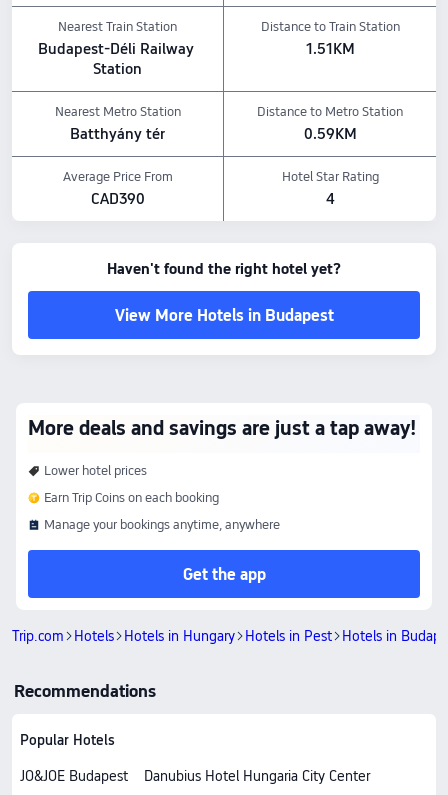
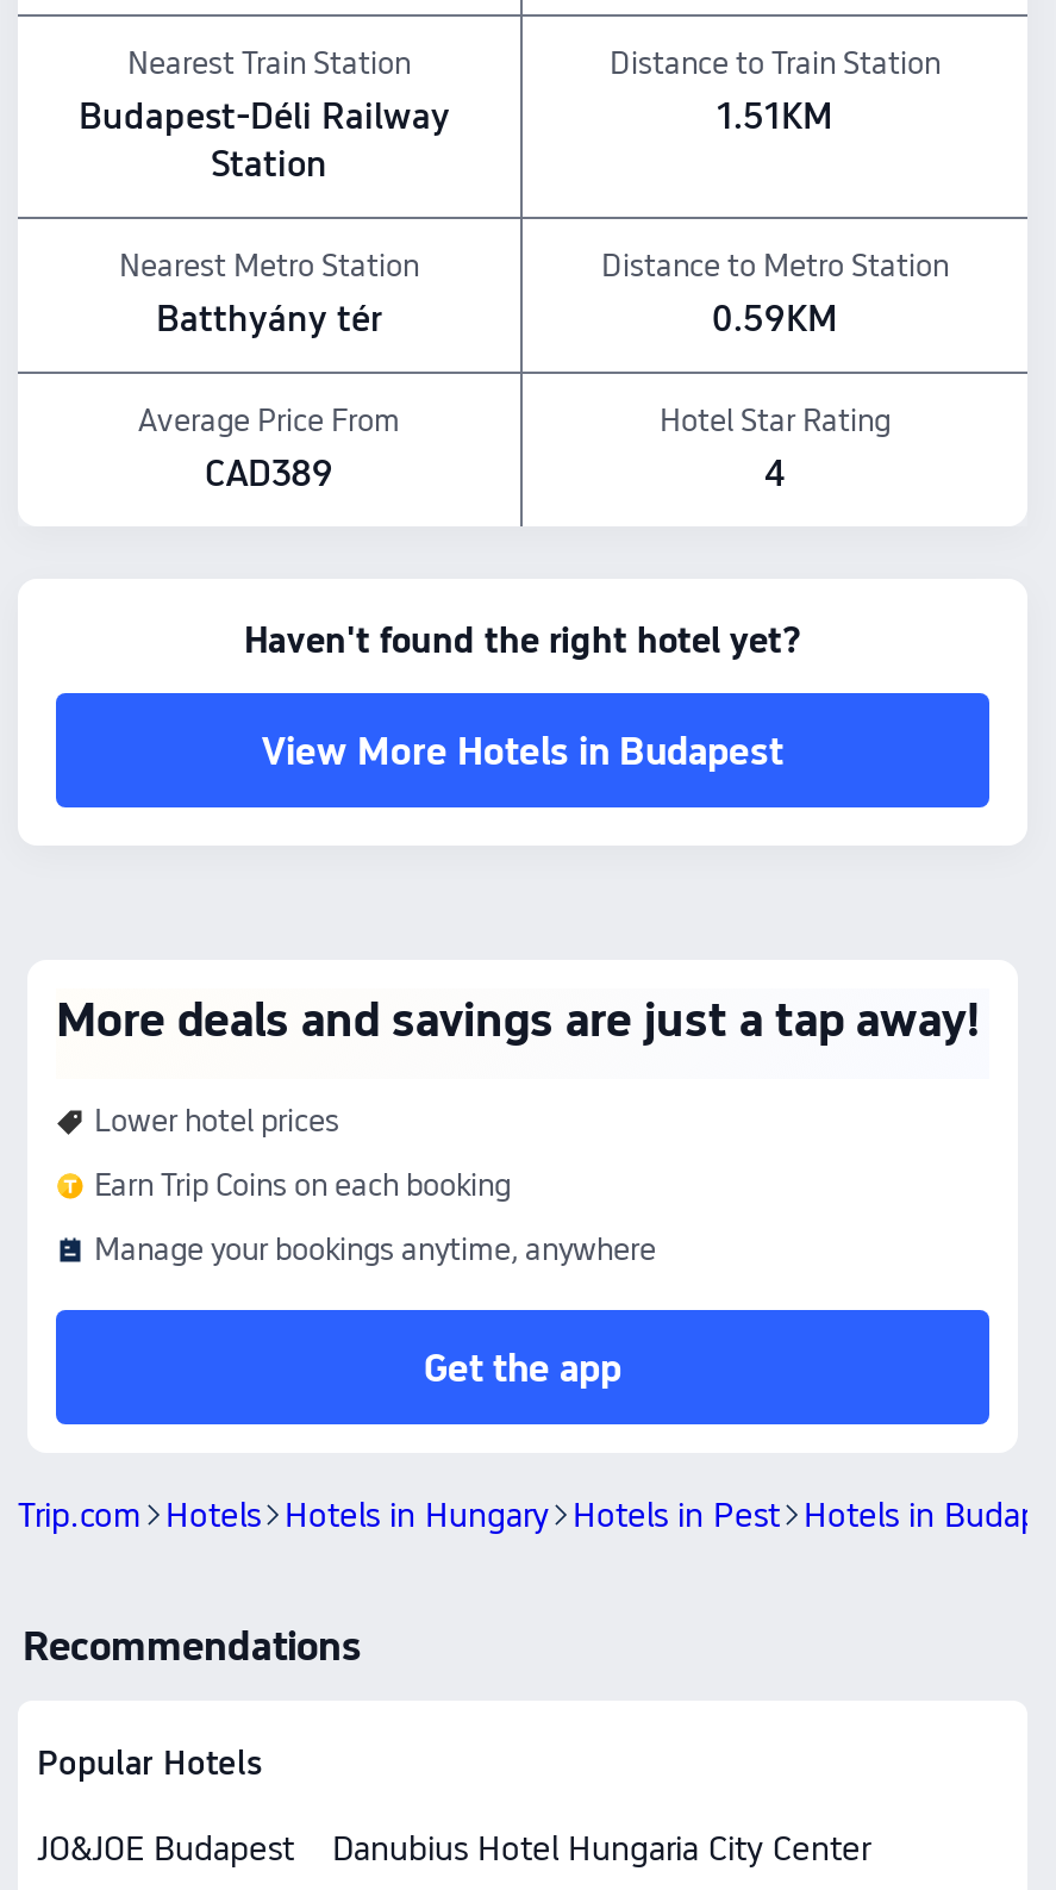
- CAD390
+ CAD389
